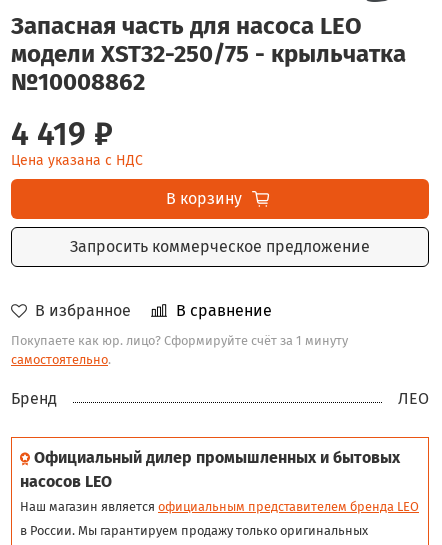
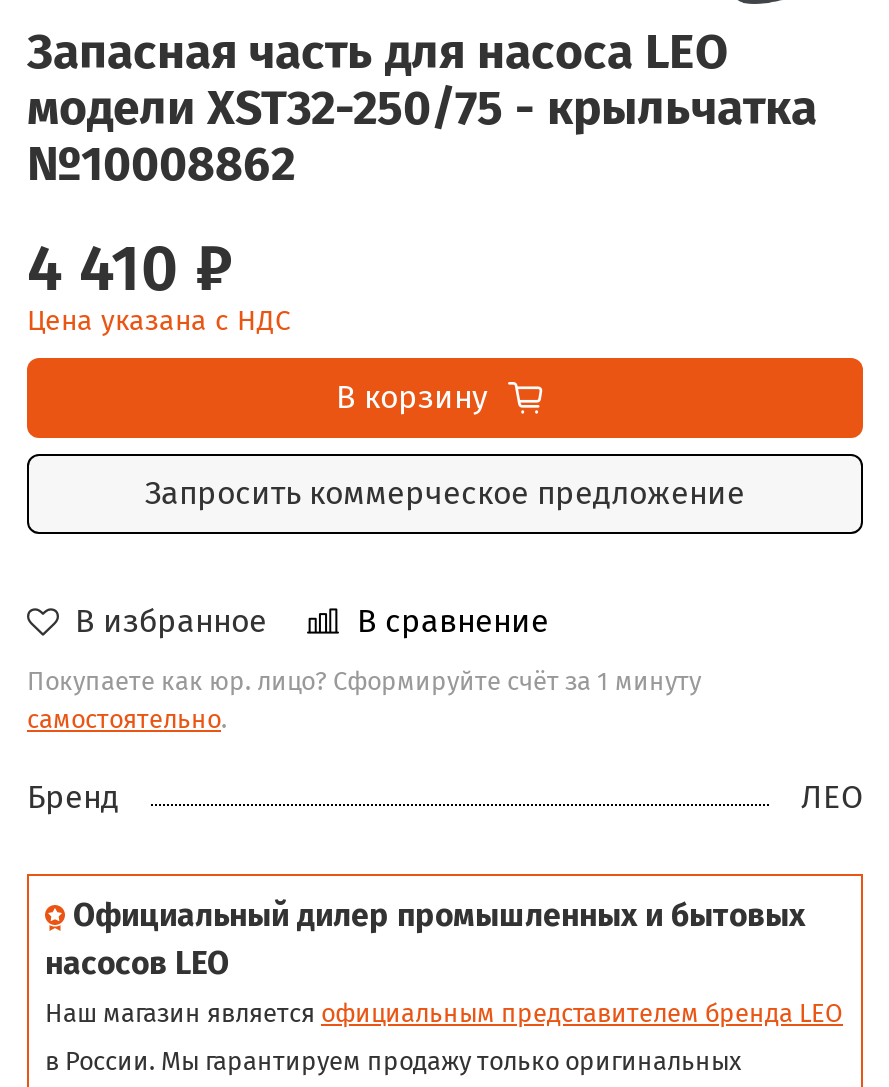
- 4 419 ₽
+ 4 410 ₽
